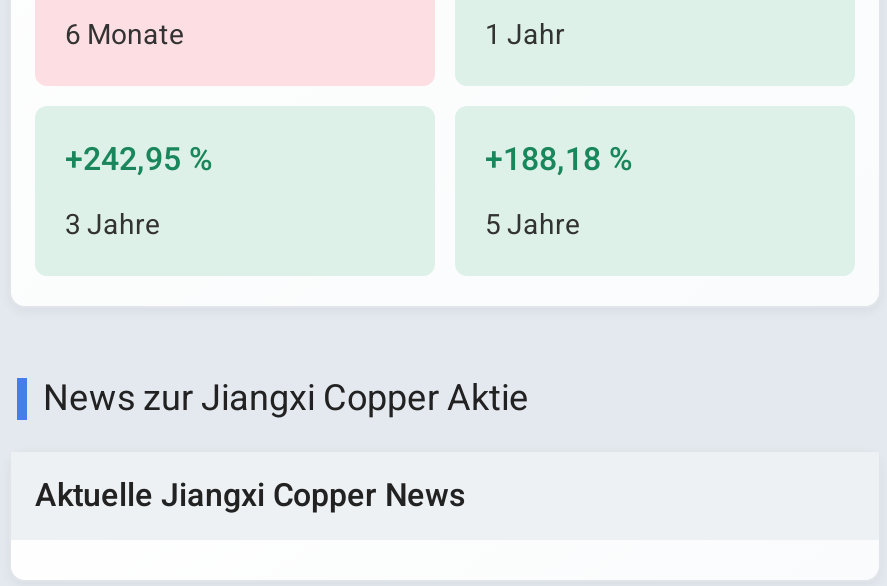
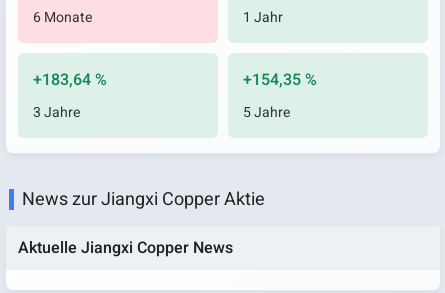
- +242,95 %
+ +183,64 %

- +188,18 %
+ +154,35 %
